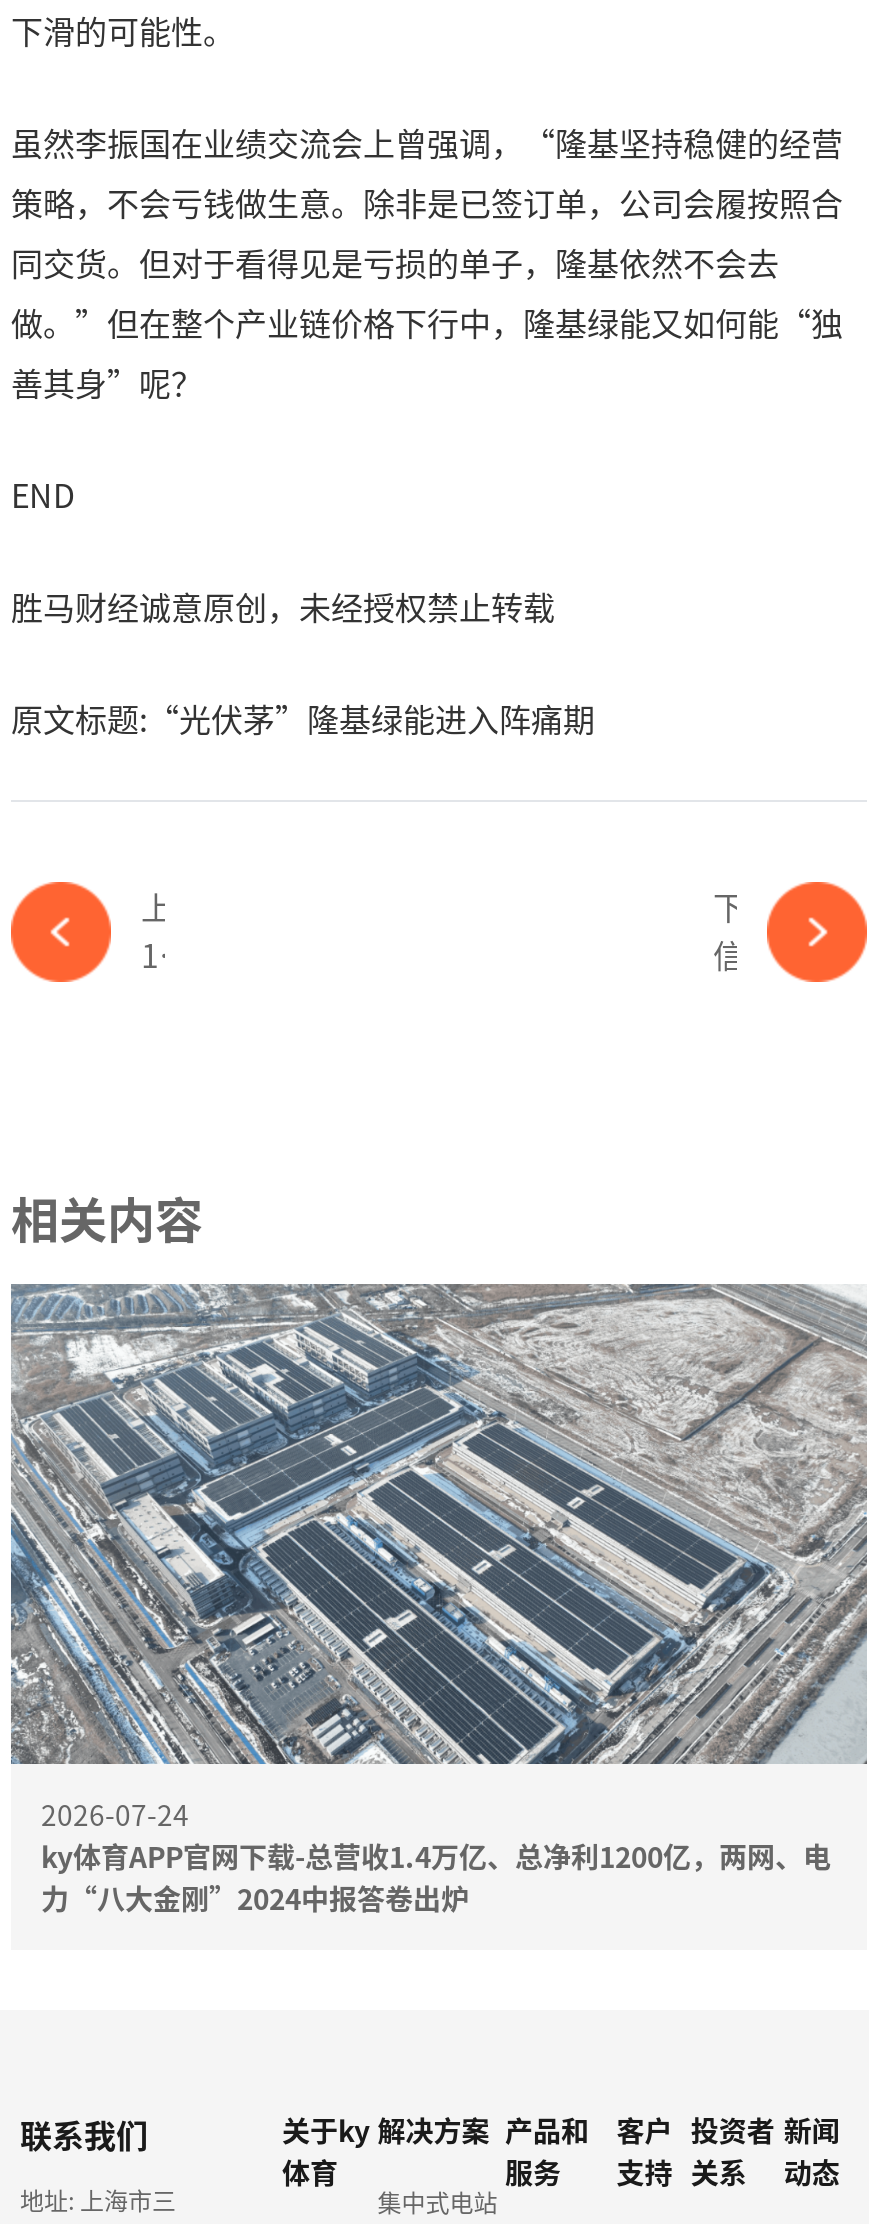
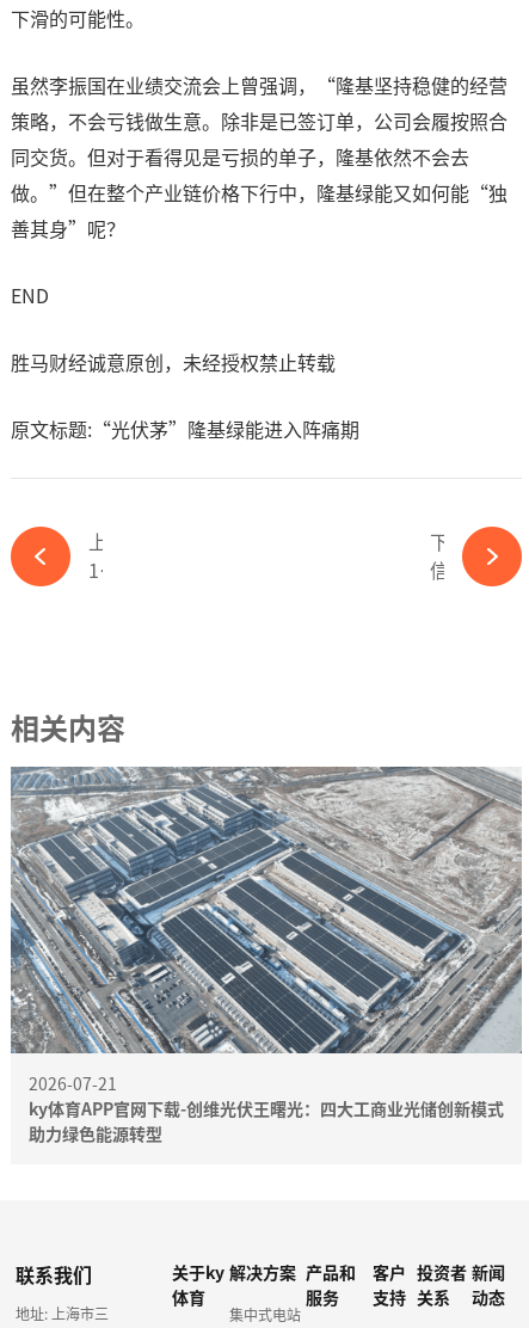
- 2026-07-24
- ky体育APP官网下载-总营收1.4万亿、总净利1200亿，两网、电
- 力“八大金刚”2024中报答卷出炉
+ 2026-07-21
+ ky体育APP官网下载-创维光伏王曙光：四大工商业光储创新模式
+ 助力绿色能源转型
